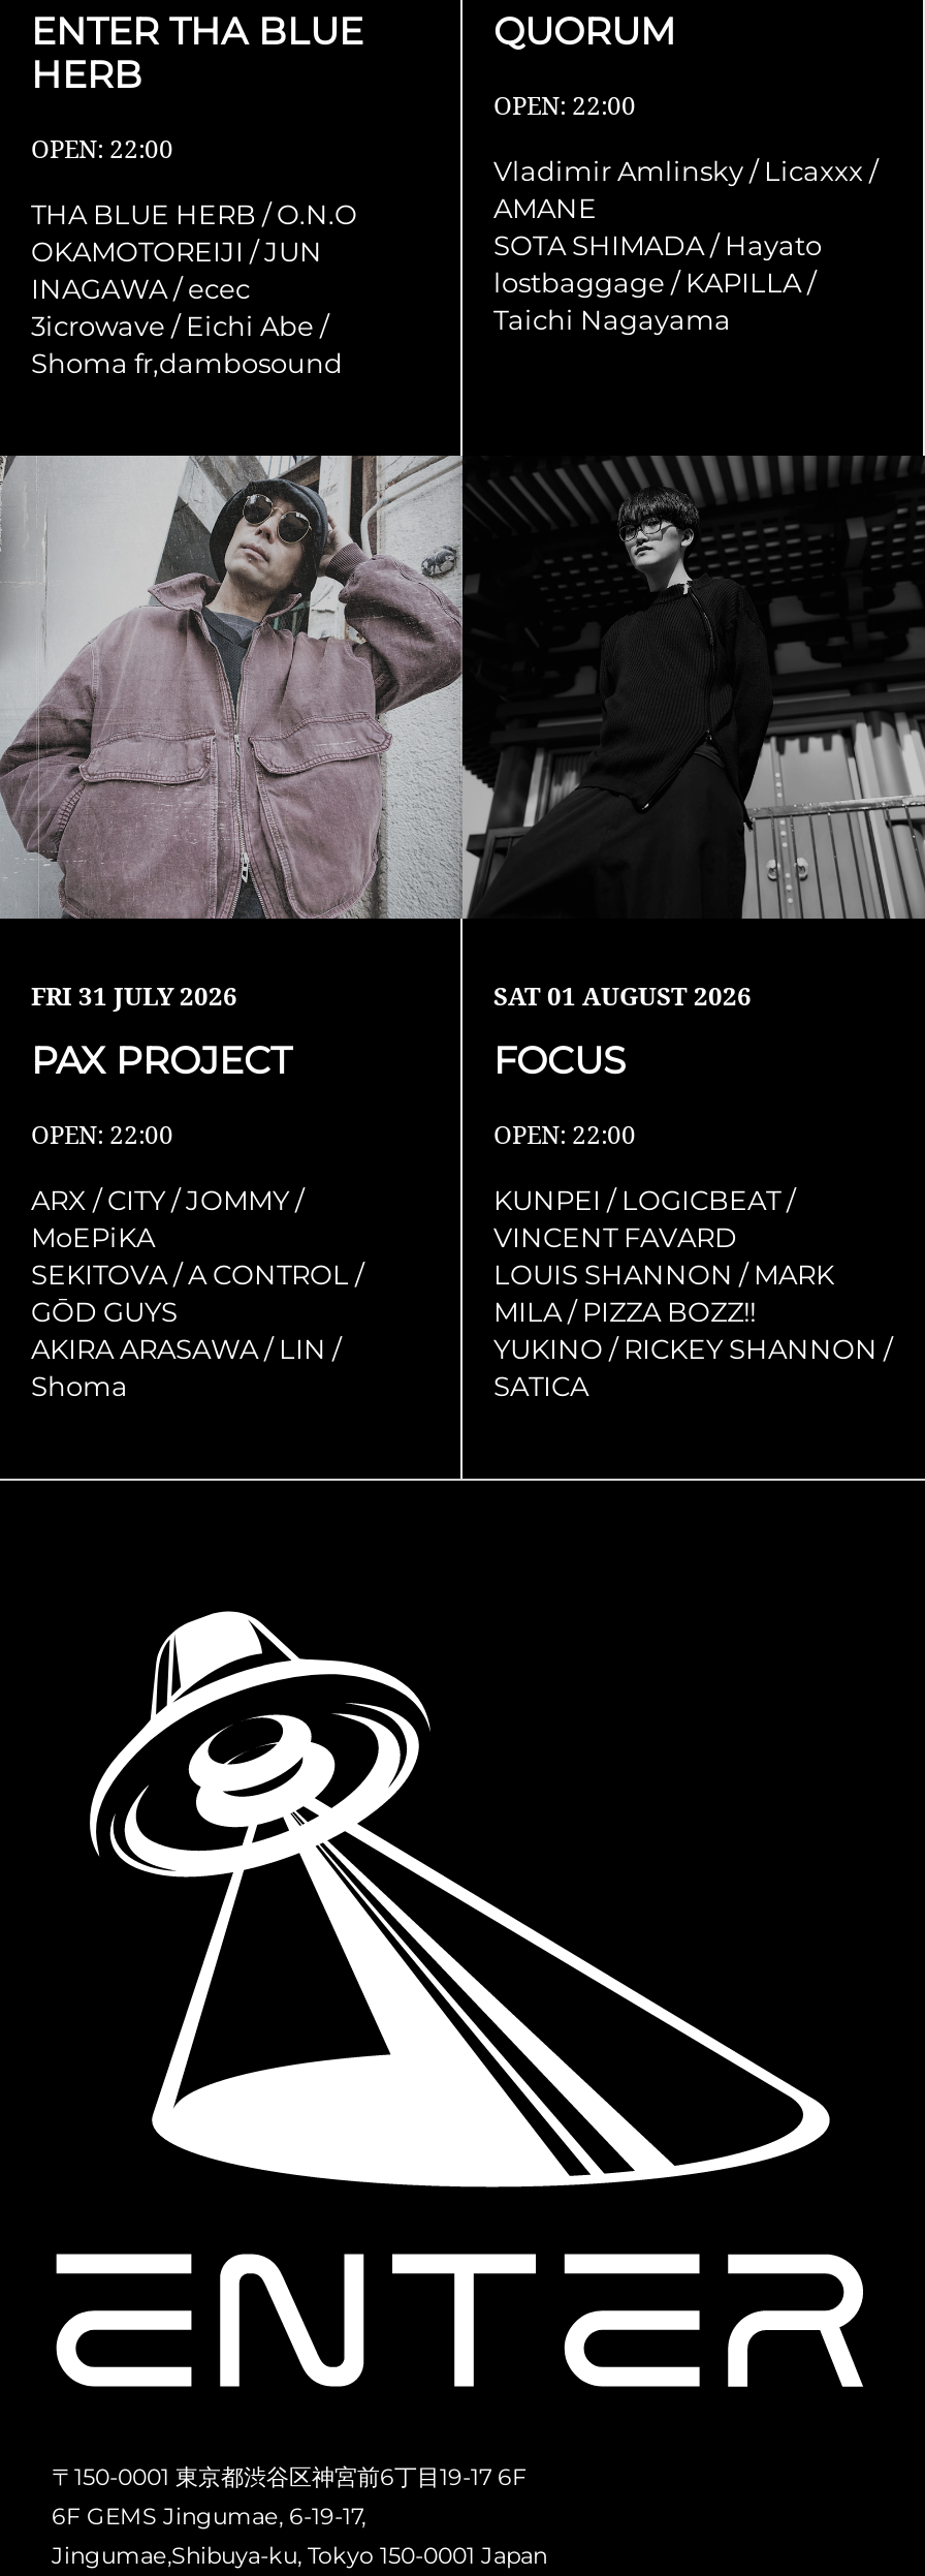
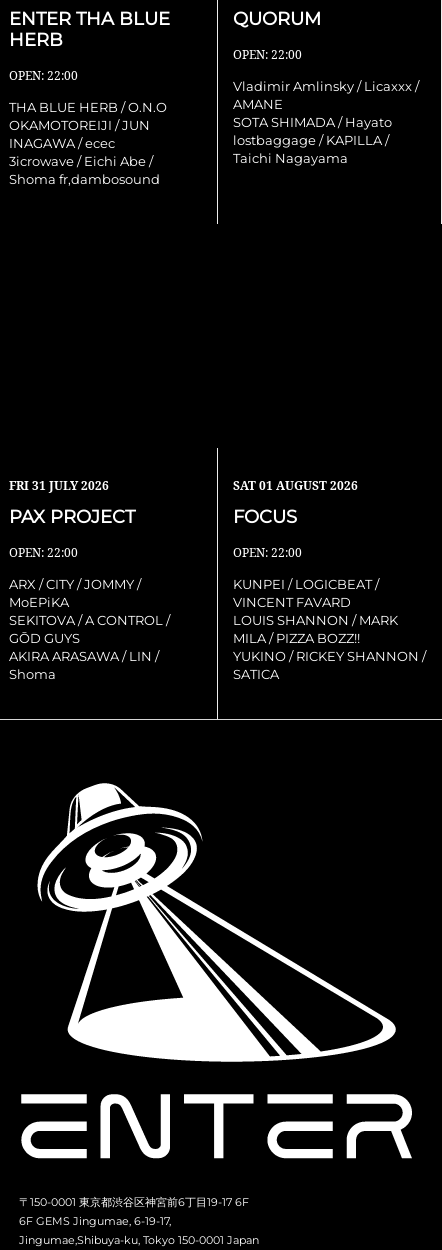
- [image]
